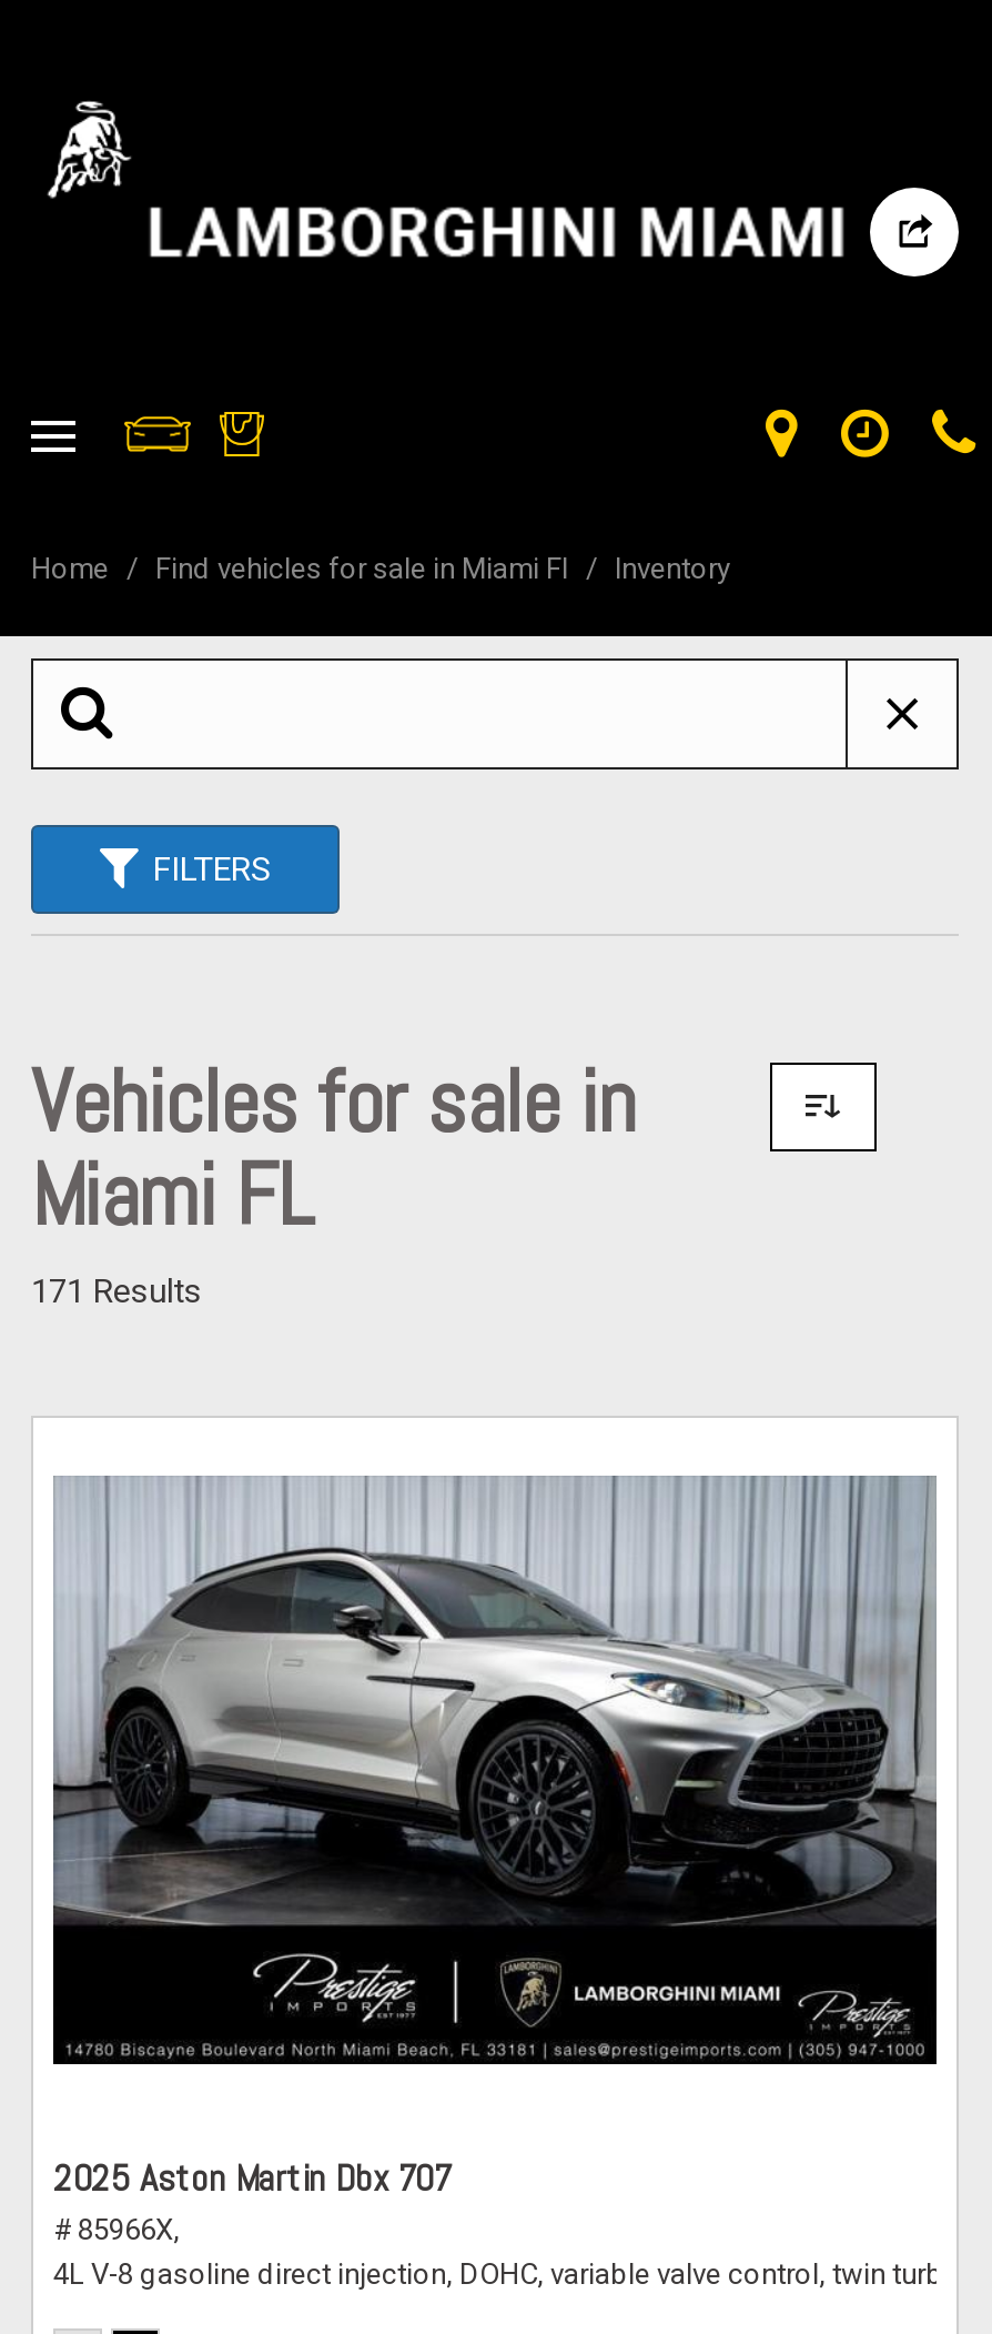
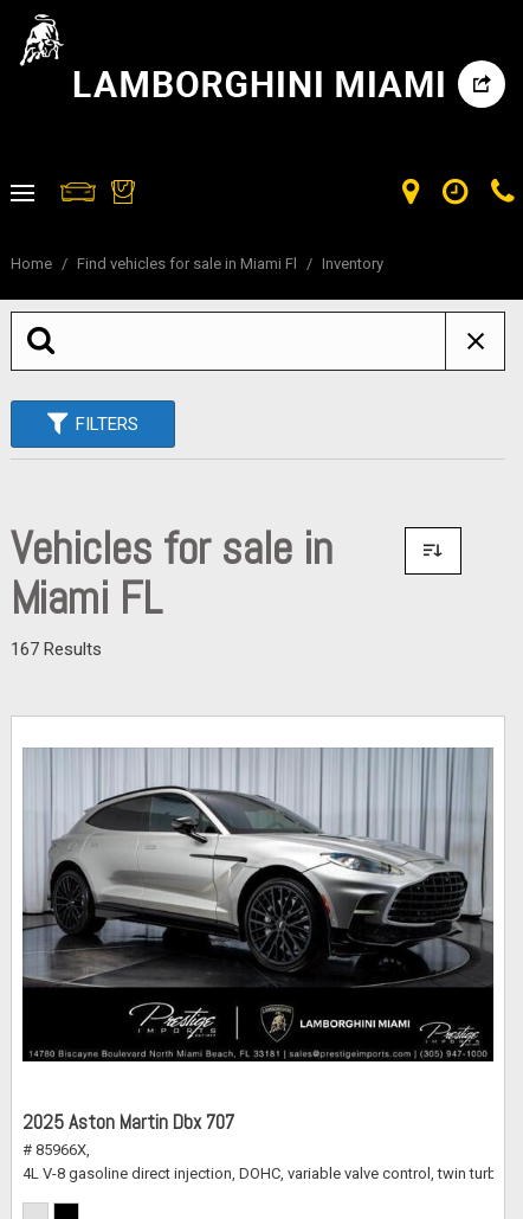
- 171 Results
+ 167 Results
